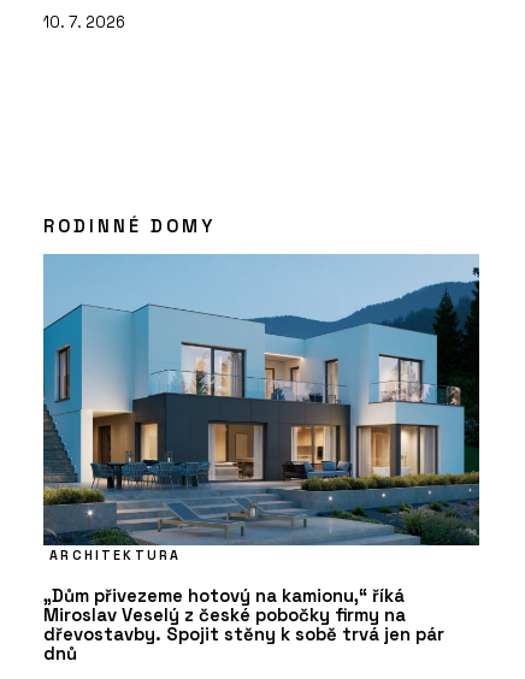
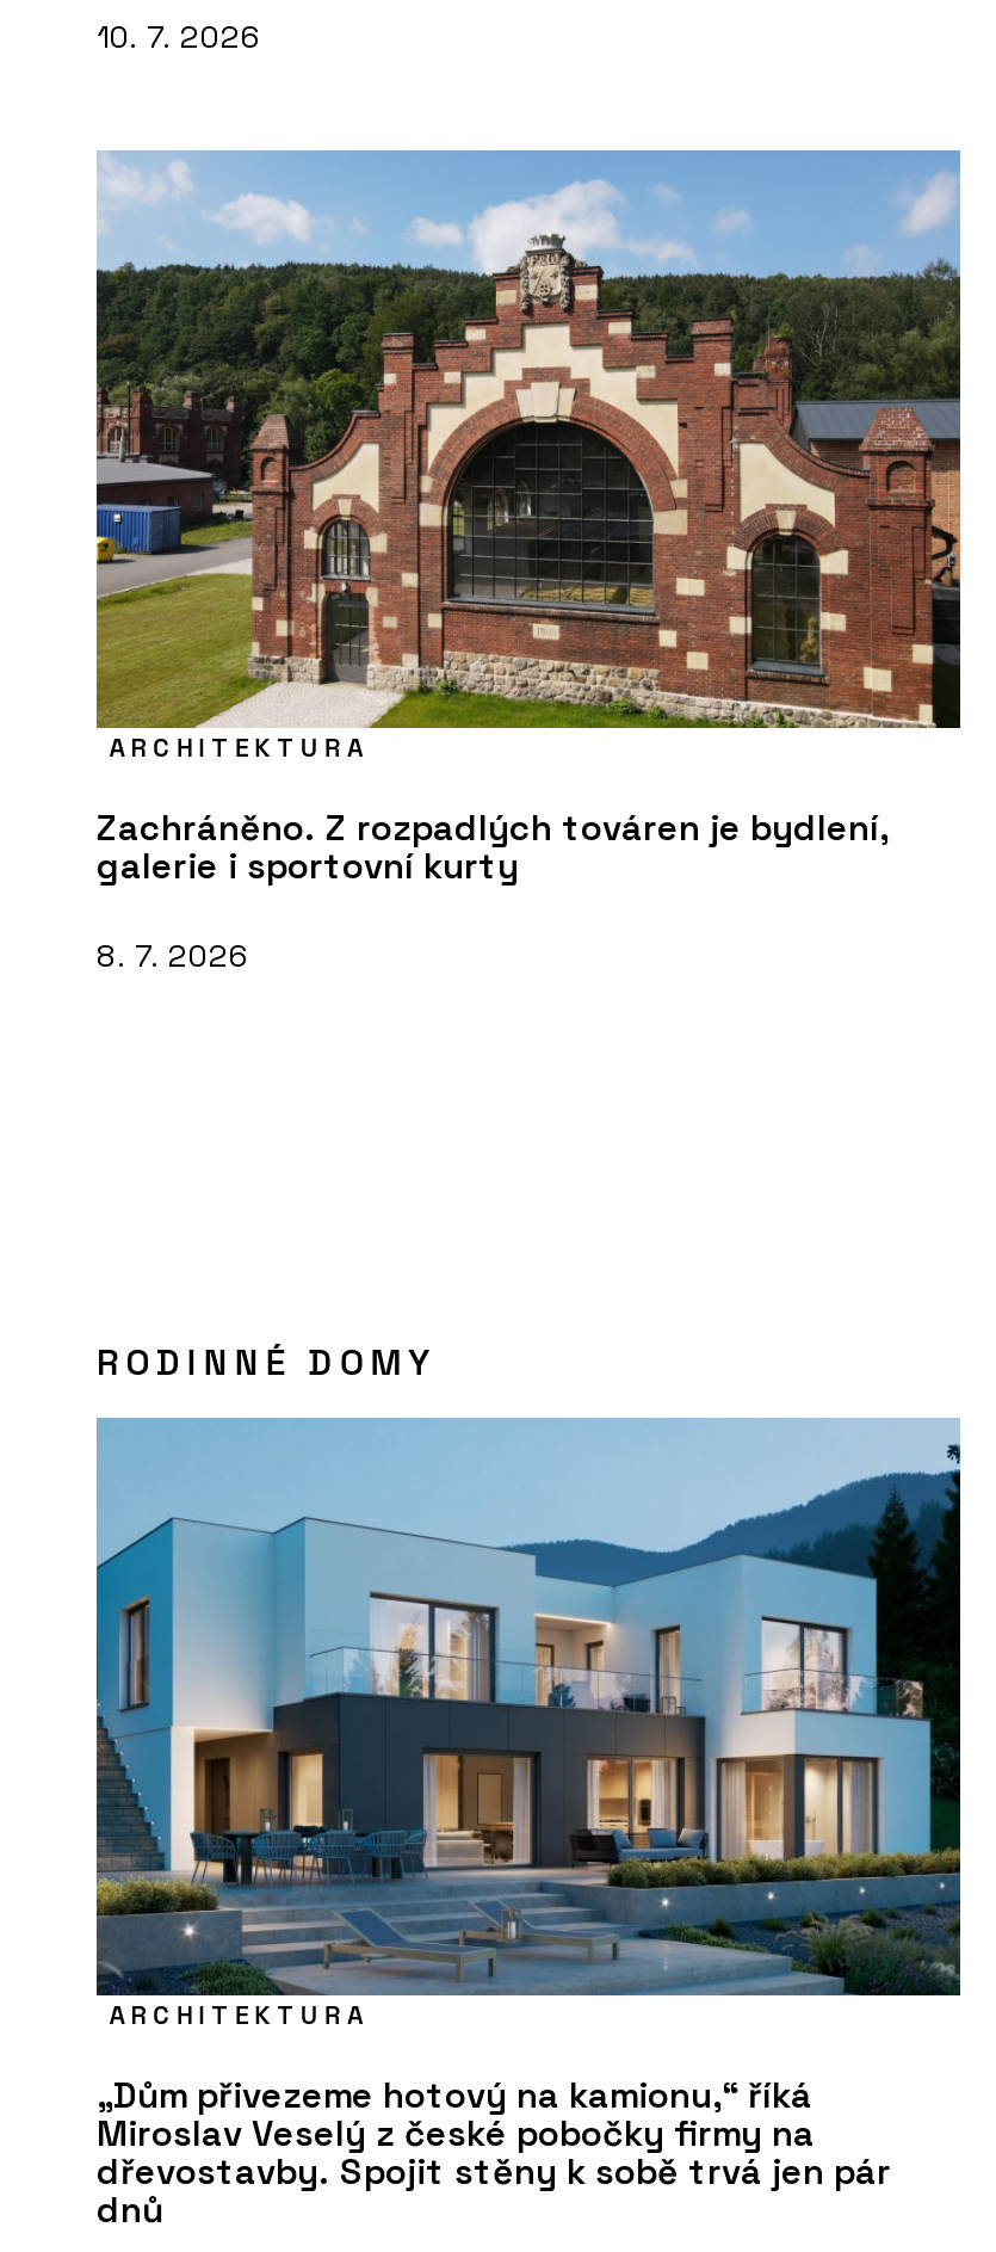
+ [image]
+ ARCHITEKTURA
+ Zachráněno. Z rozpadlých továren je bydlení,
+ galerie i sportovní kurty
+ 8. 7. 2026
